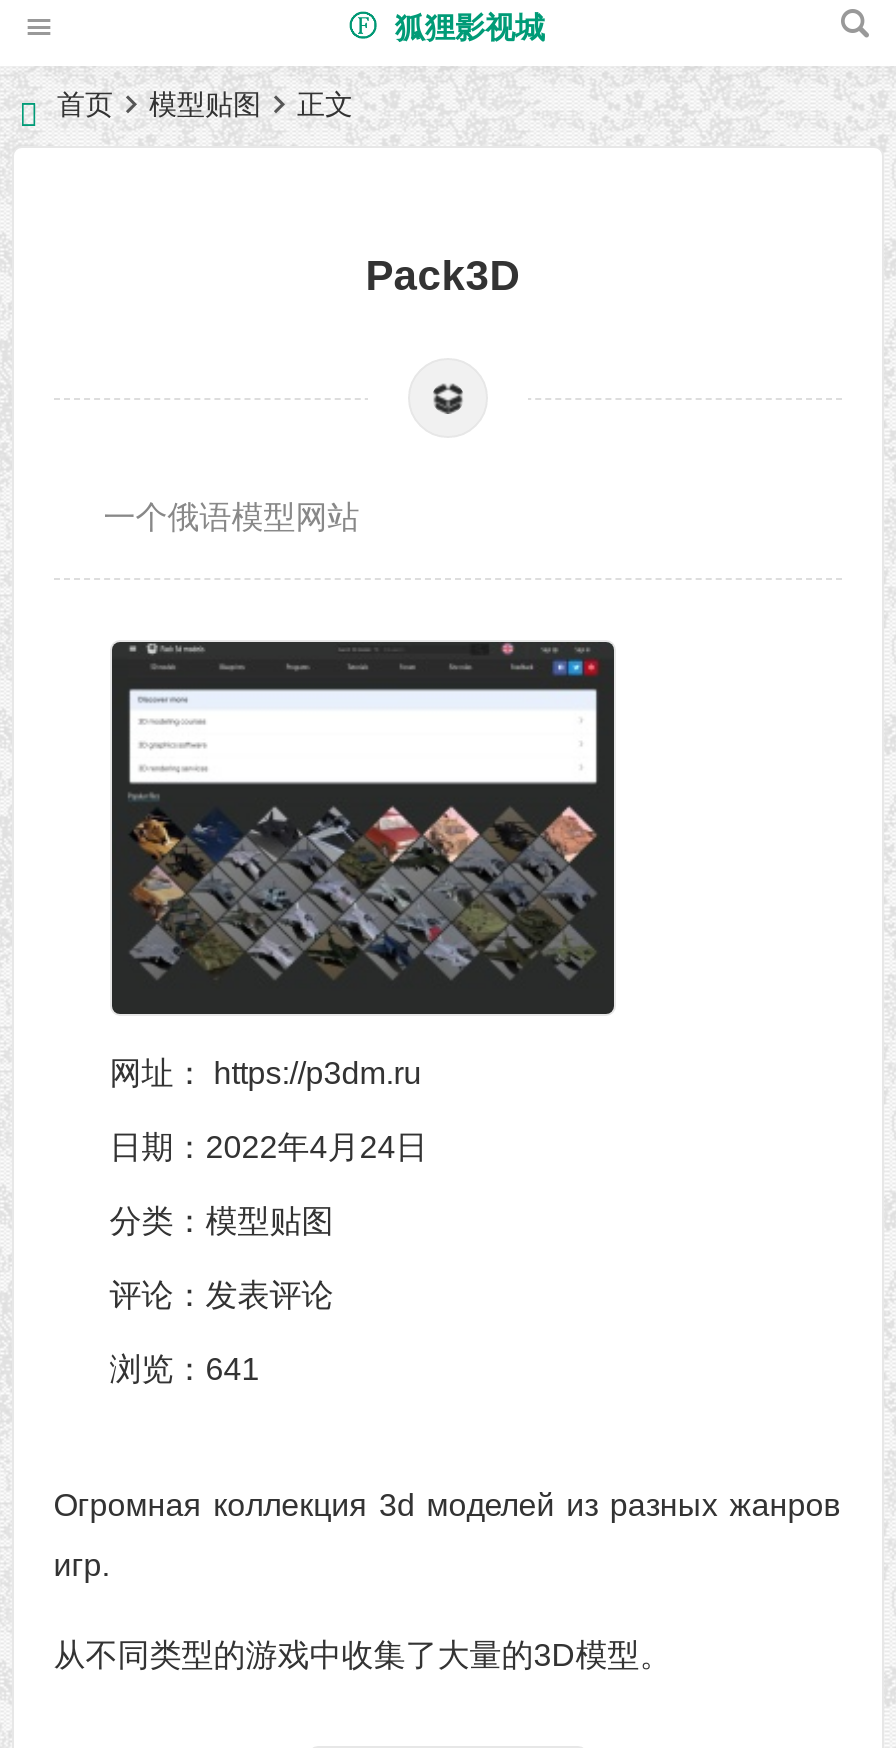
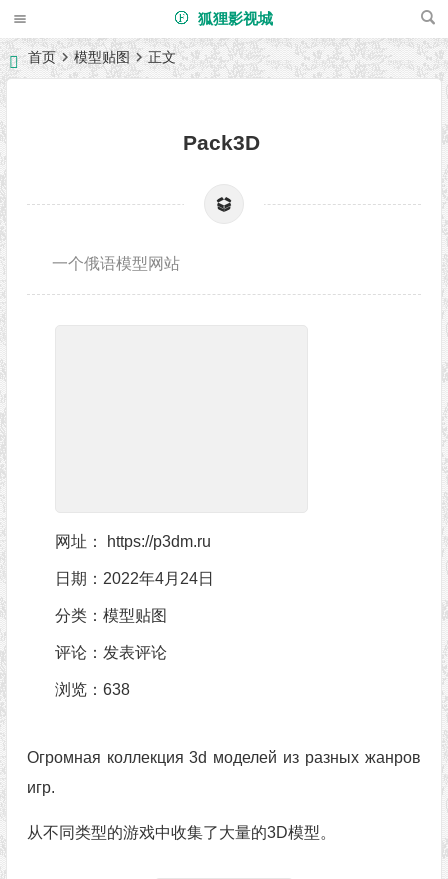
- [image]

- 浏览：641
+ 浏览：638
